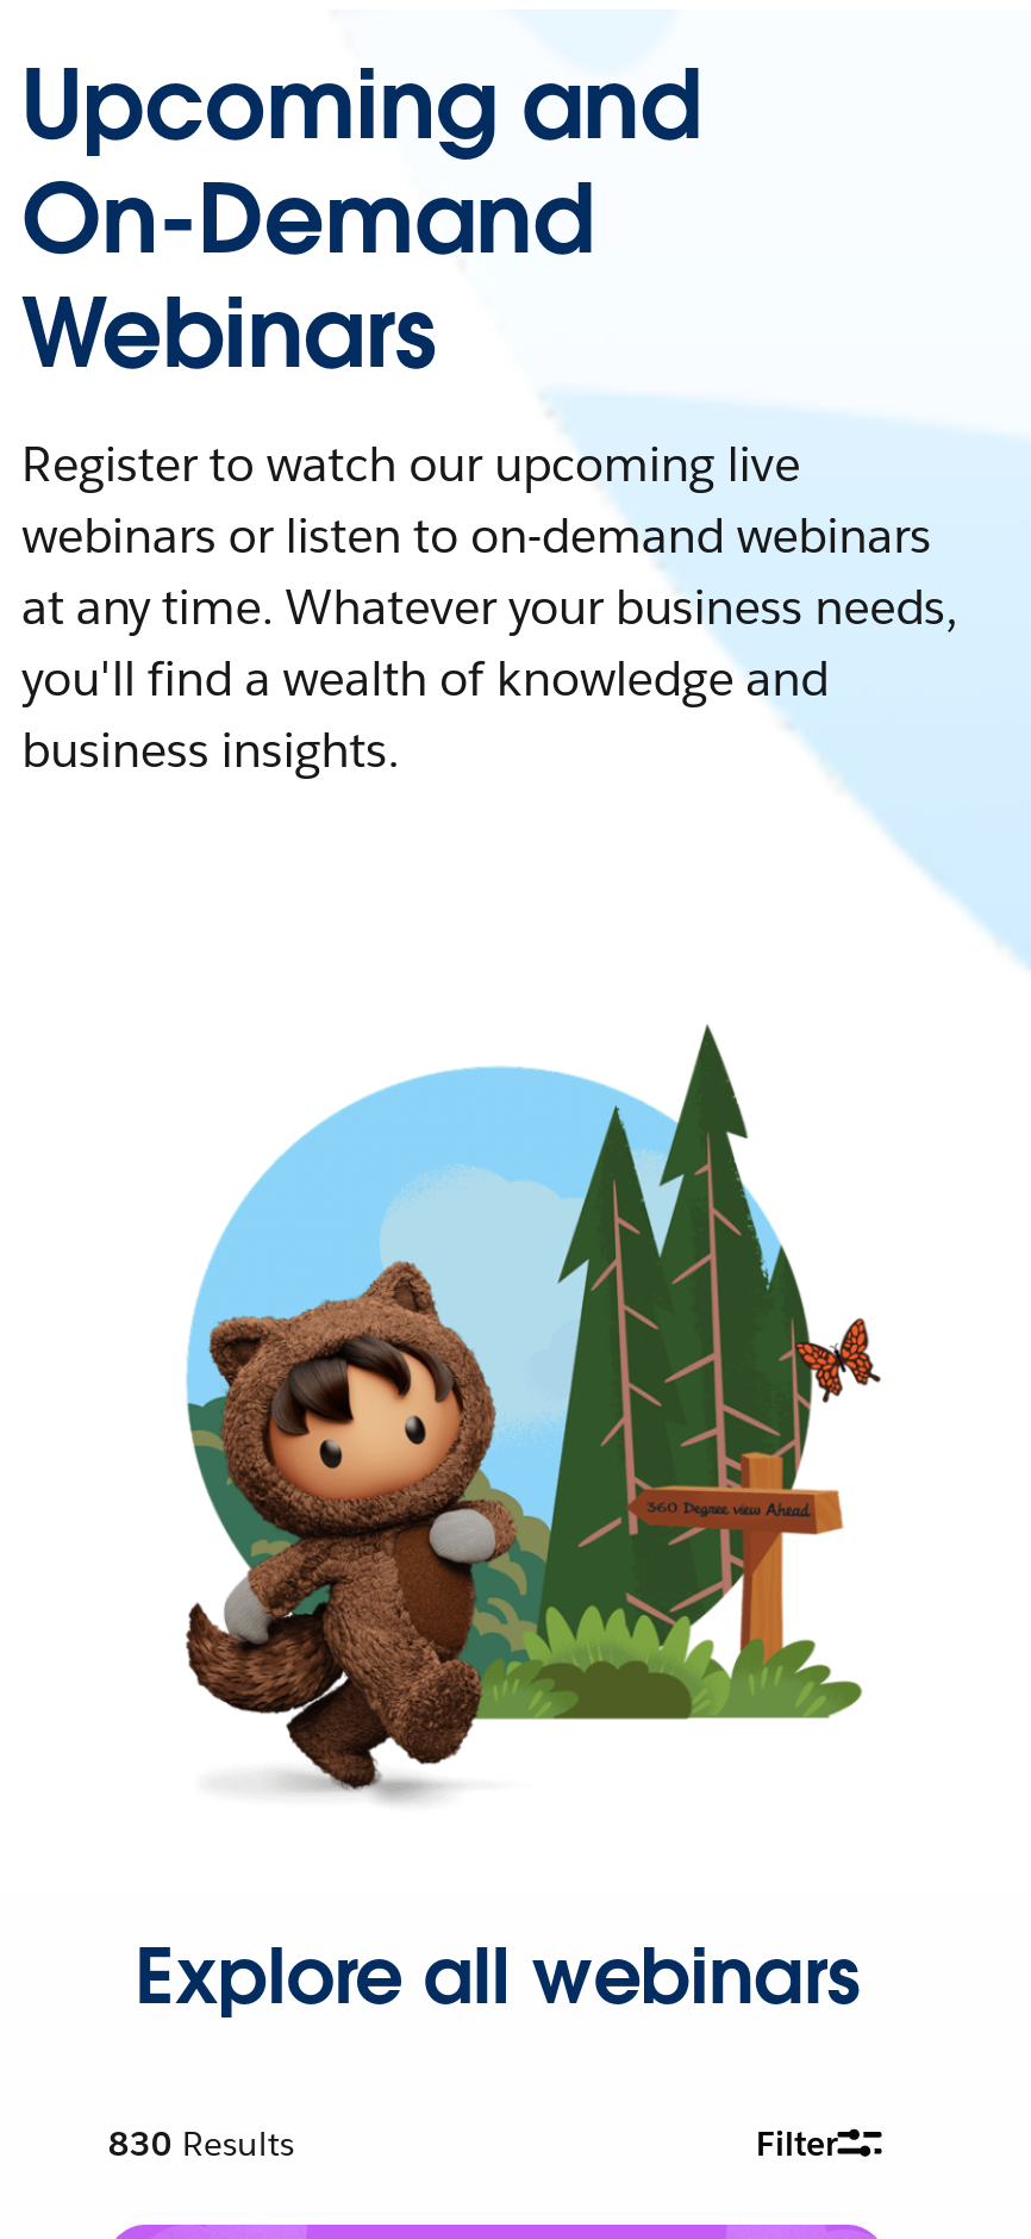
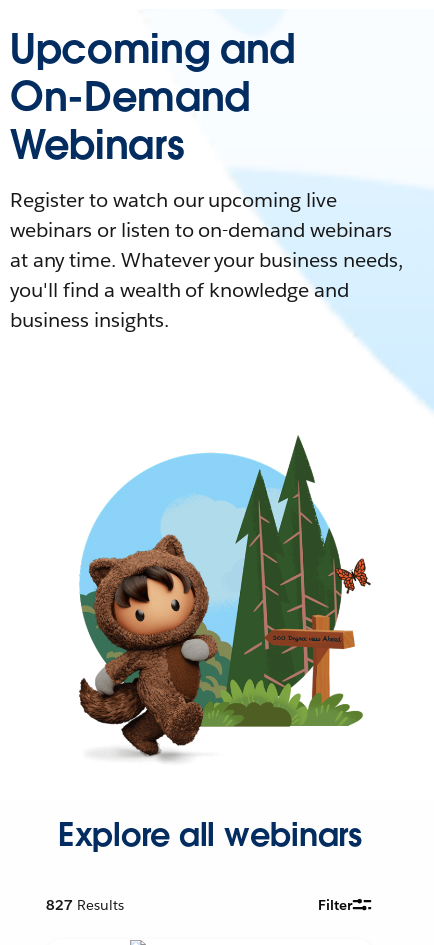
- 830 Results
+ 827 Results
